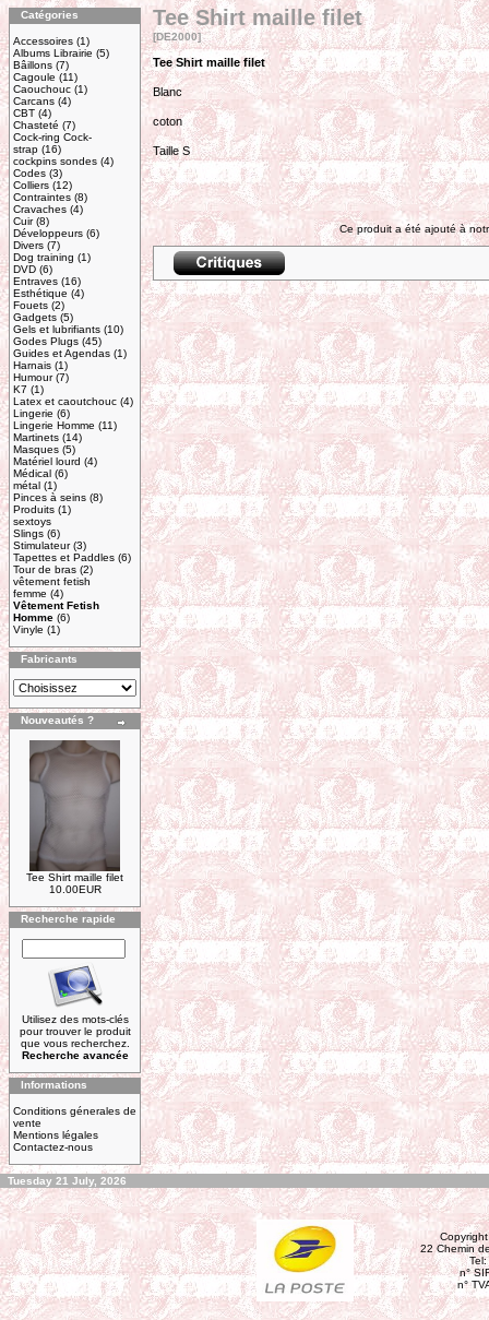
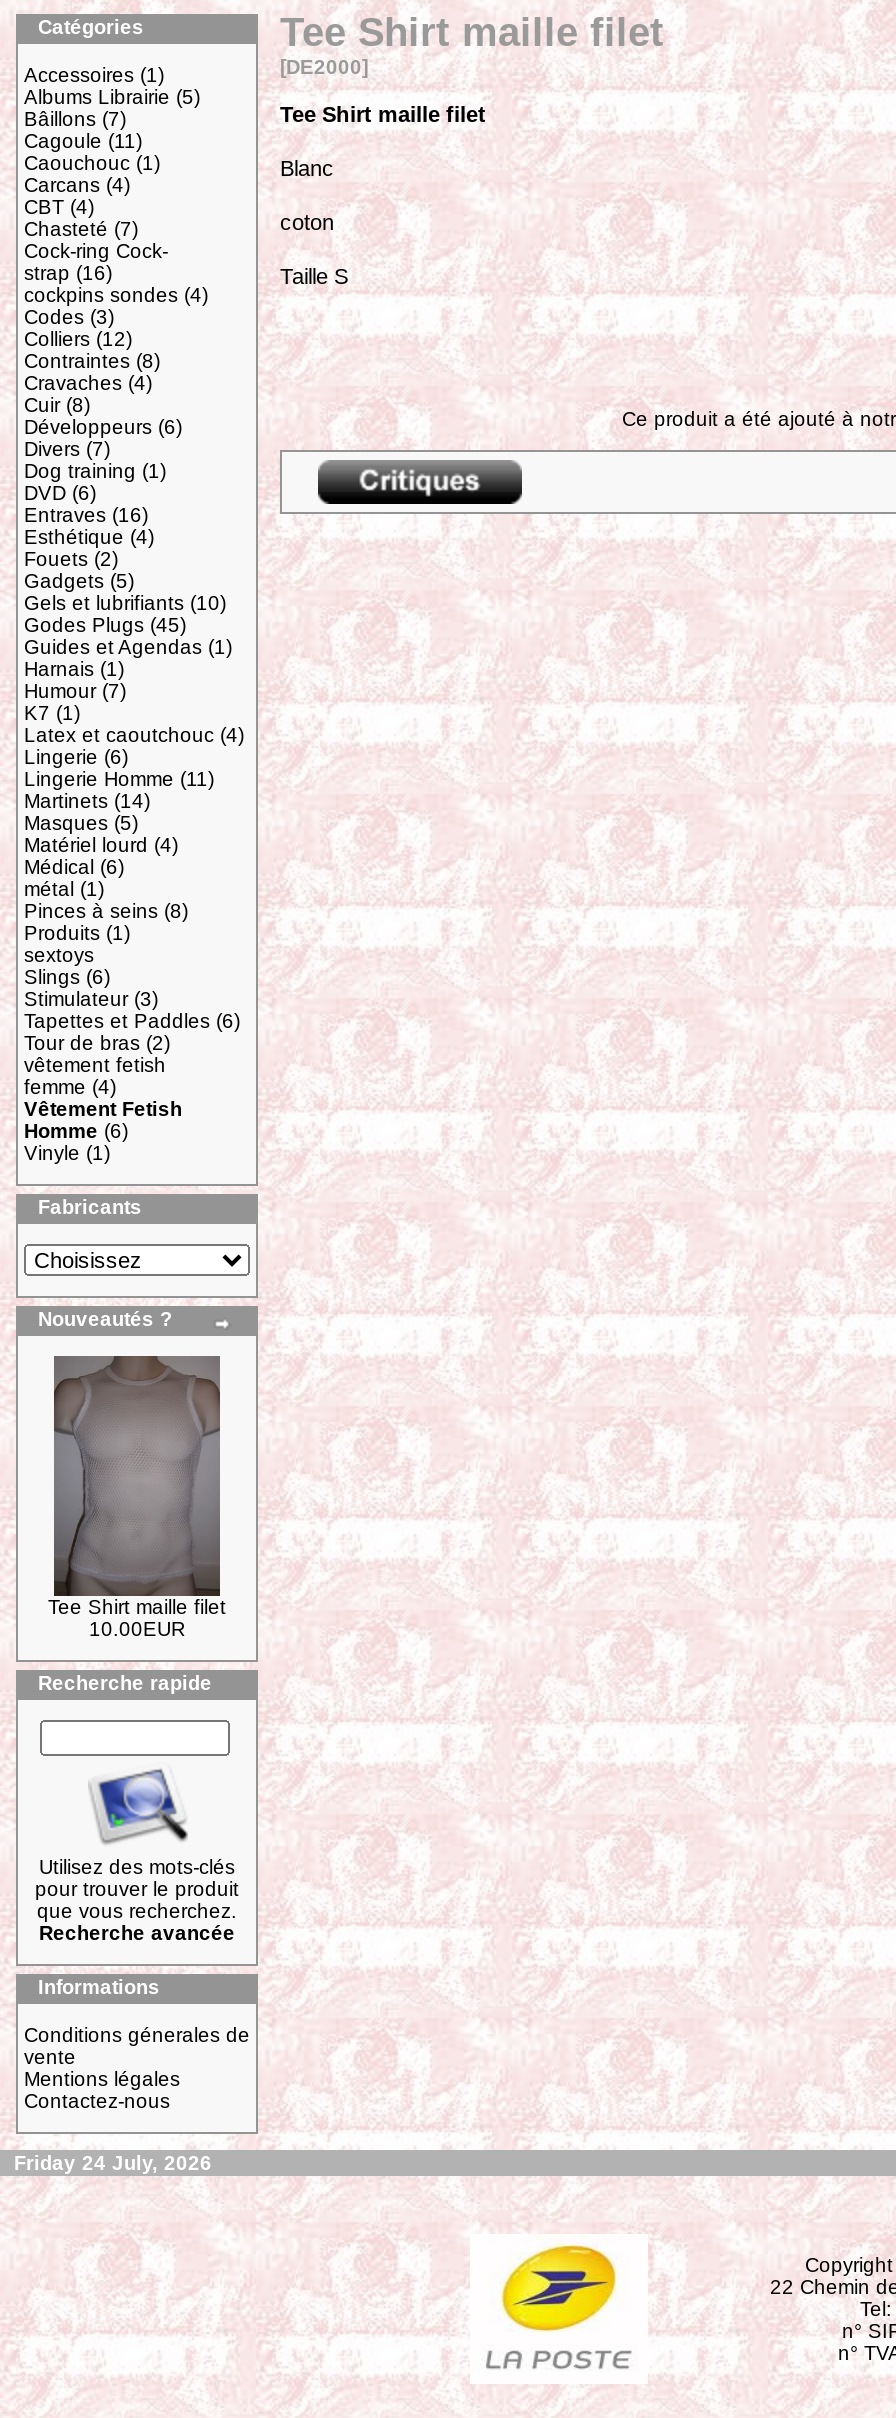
- Tuesday 21 July, 2026
+ Friday 24 July, 2026
